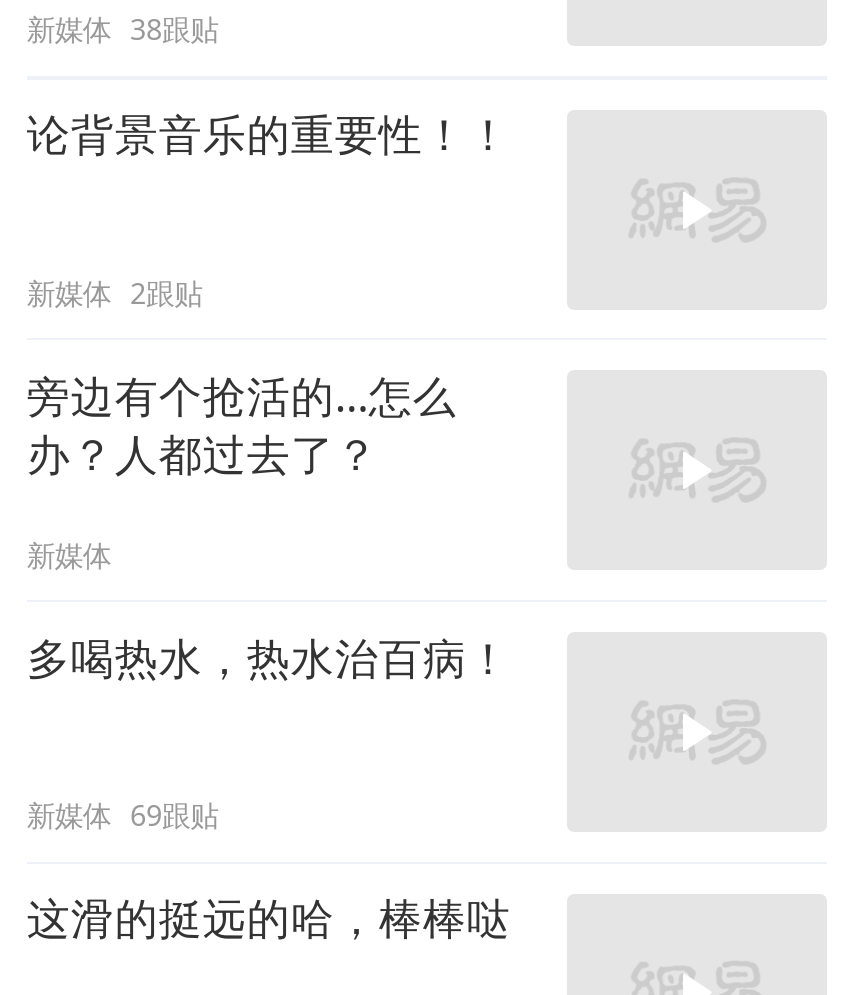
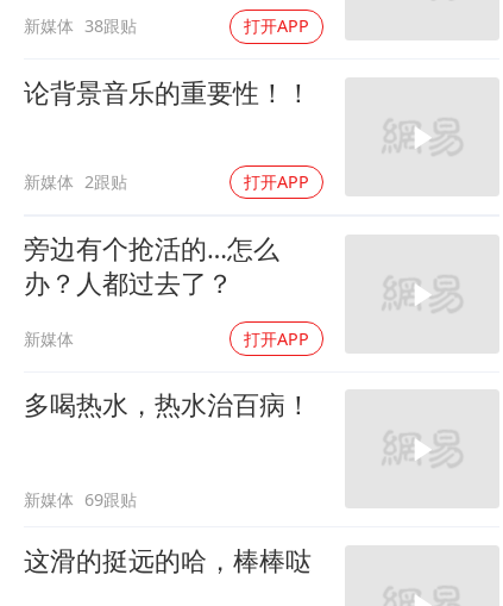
+ 打开APP

+ 打开APP

+ 打开APP
